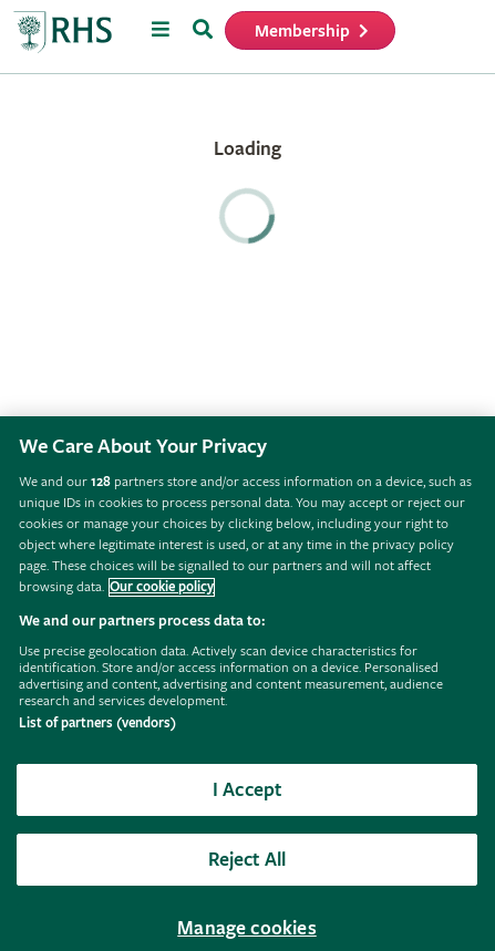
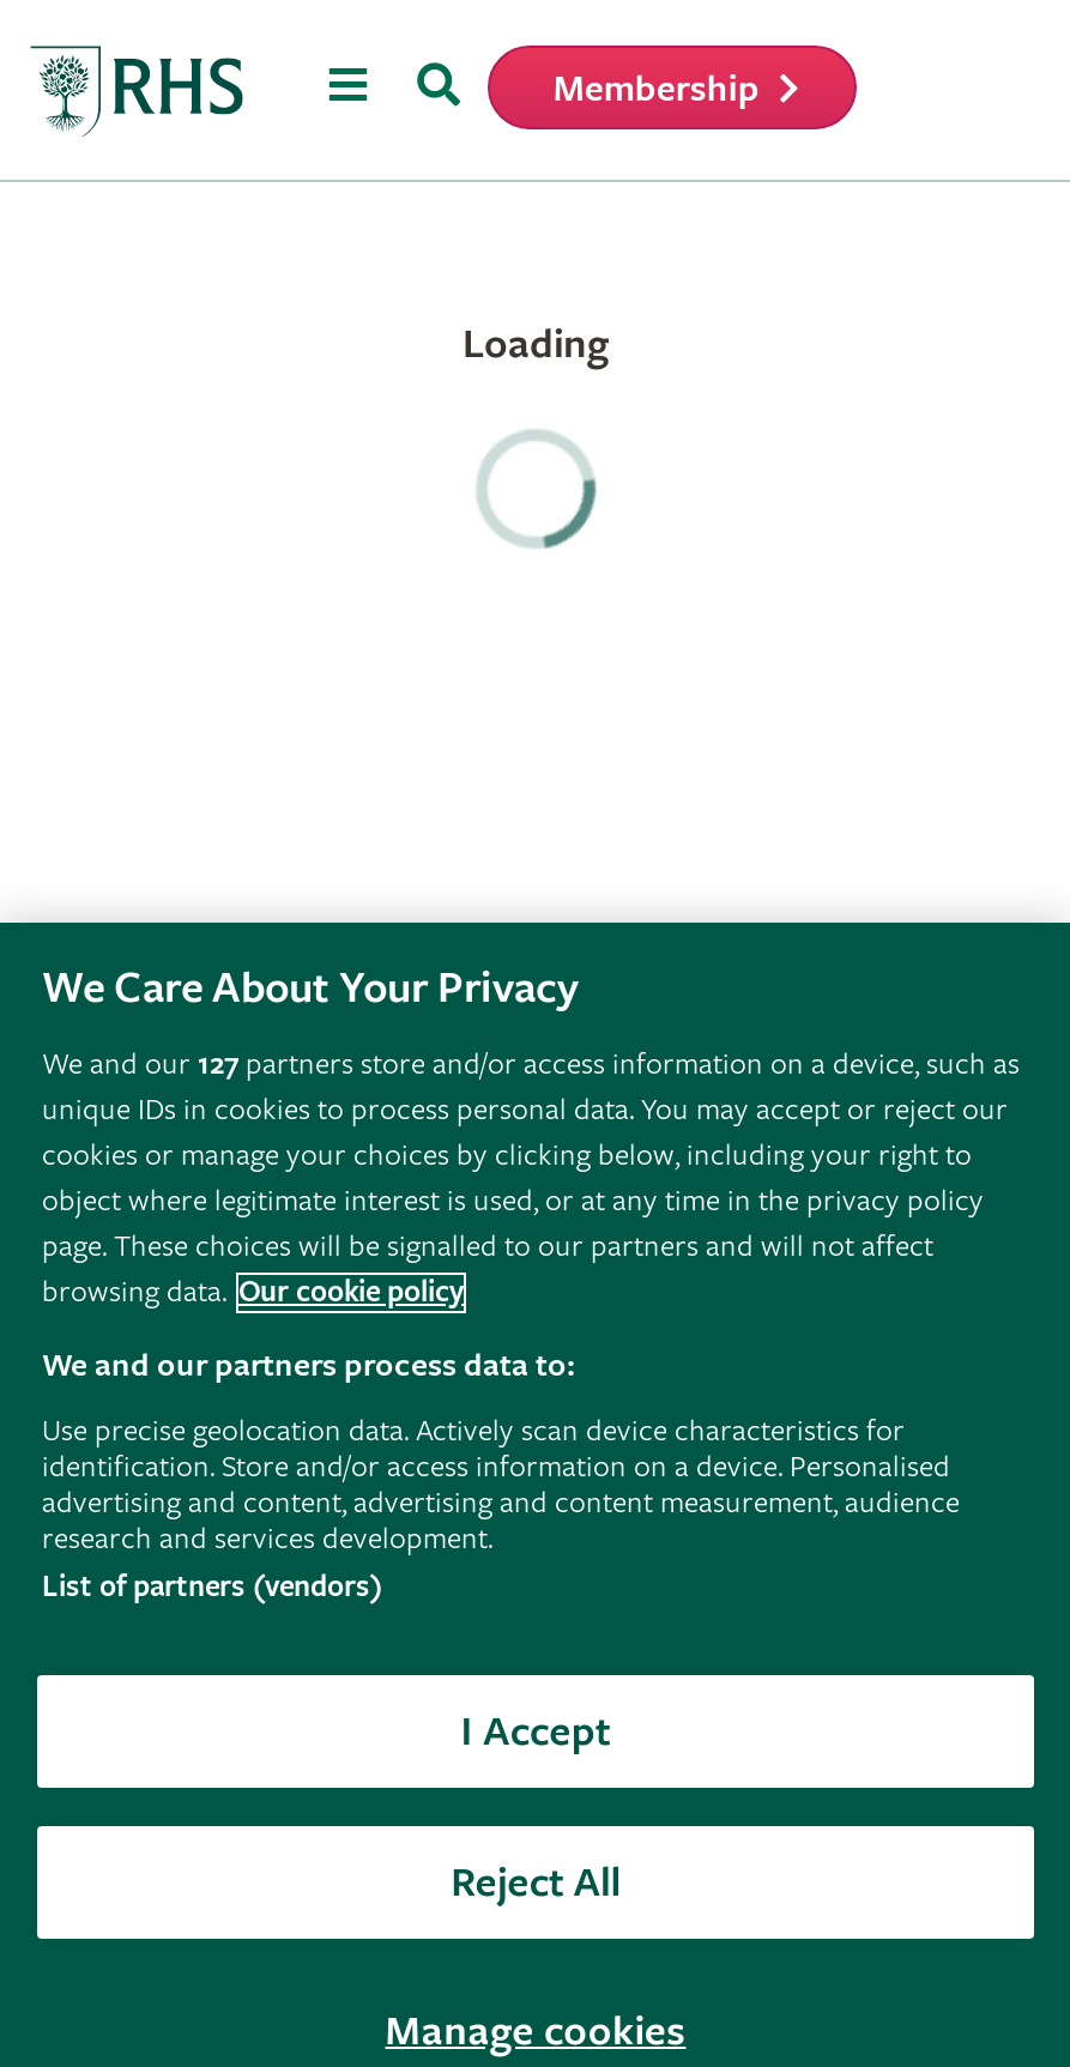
- We and our 128 partners store and/or access information on a device, such as
+ We and our 127 partners store and/or access information on a device, such as
